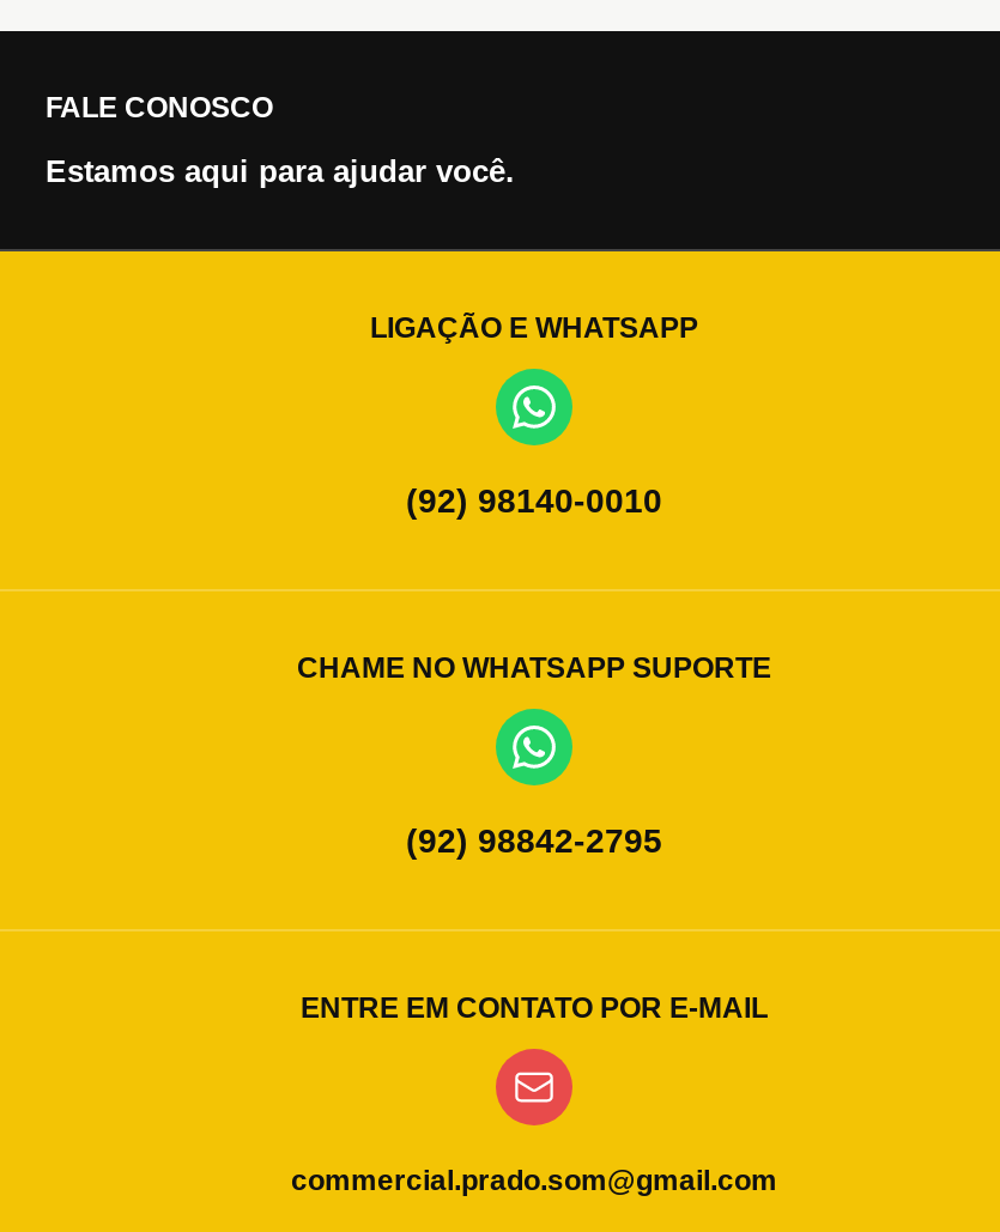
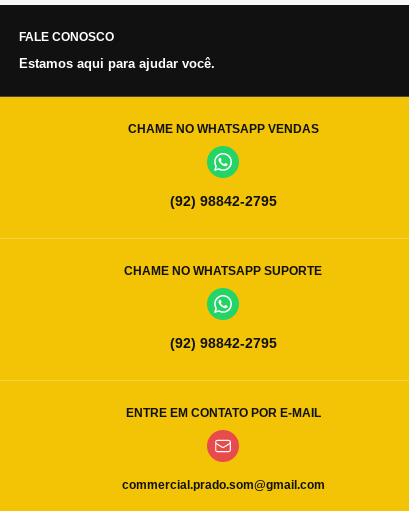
- LIGAÇÃO E WHATSAPP
+ CHAME NO WHATSAPP VENDAS

- (92) 98140-0010
+ (92) 98842-2795
